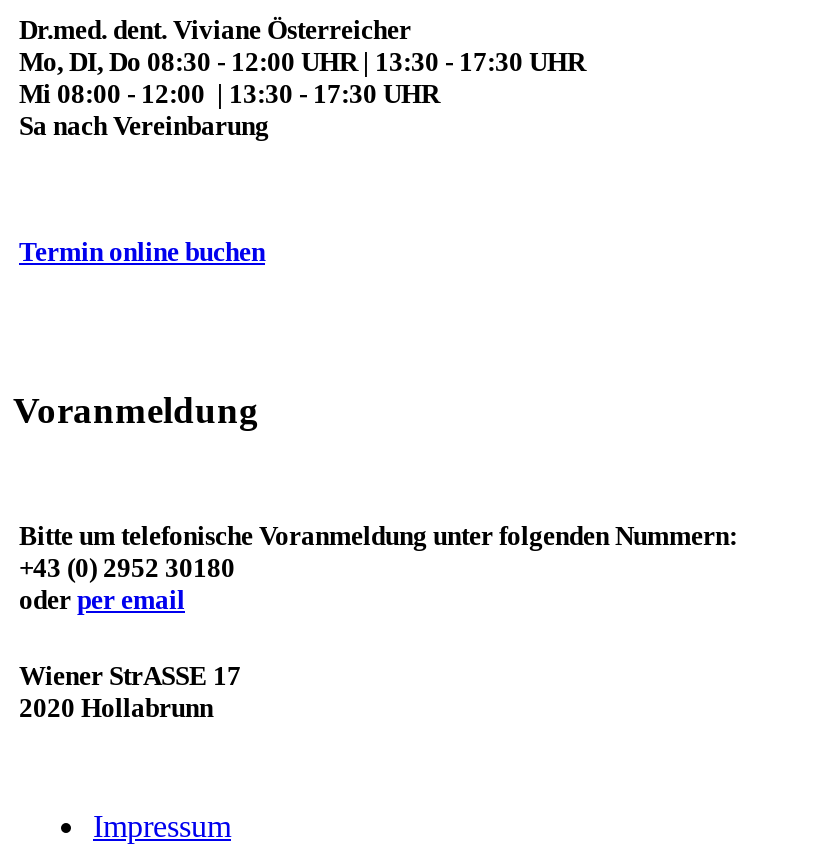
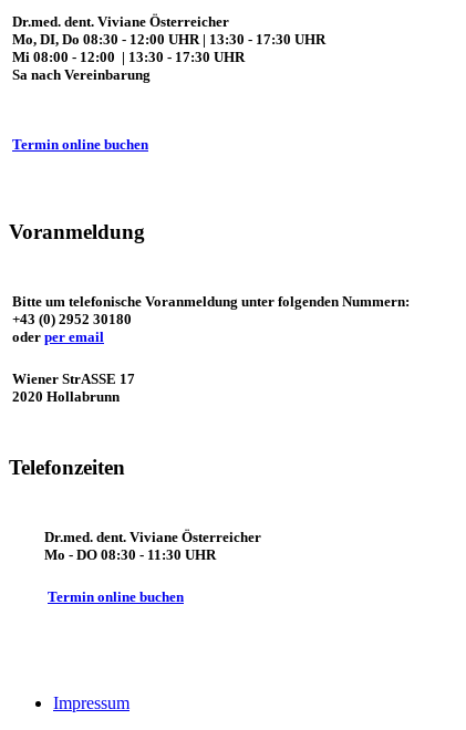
+ Telefonzeiten
+ Dr.med. dent. Viviane Österreicher
+ Mo - DO 08:30 - 11:30 UHR
+ Termin online buchen
